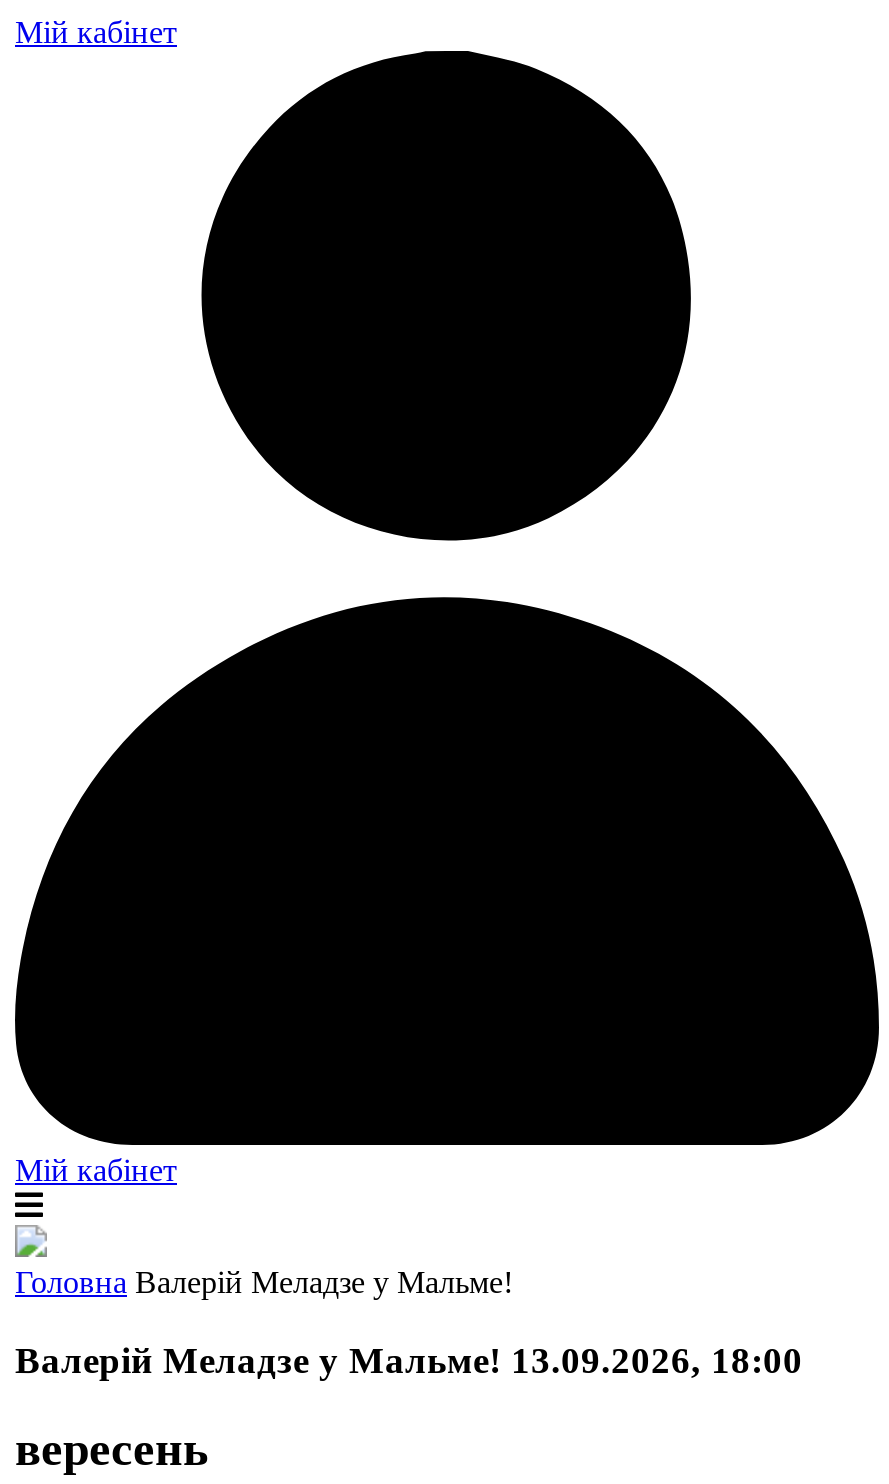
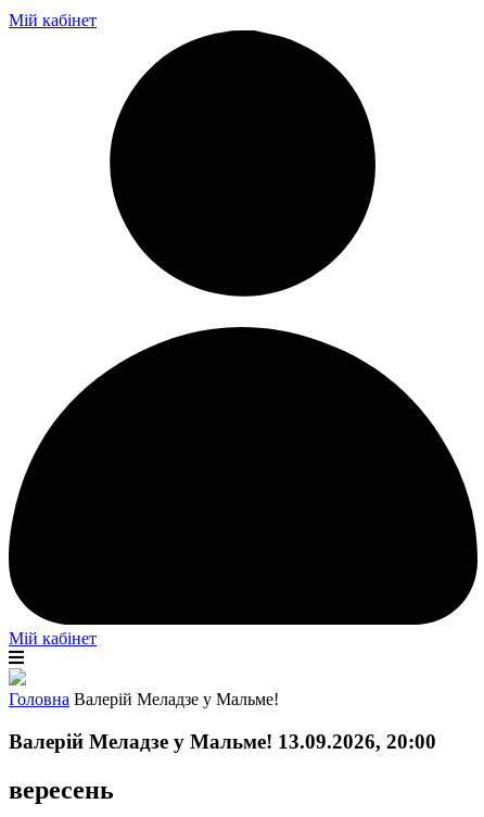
- Валерій Меладзе у Мальме! 13.09.2026, 18:00
+ Валерій Меладзе у Мальме! 13.09.2026, 20:00
